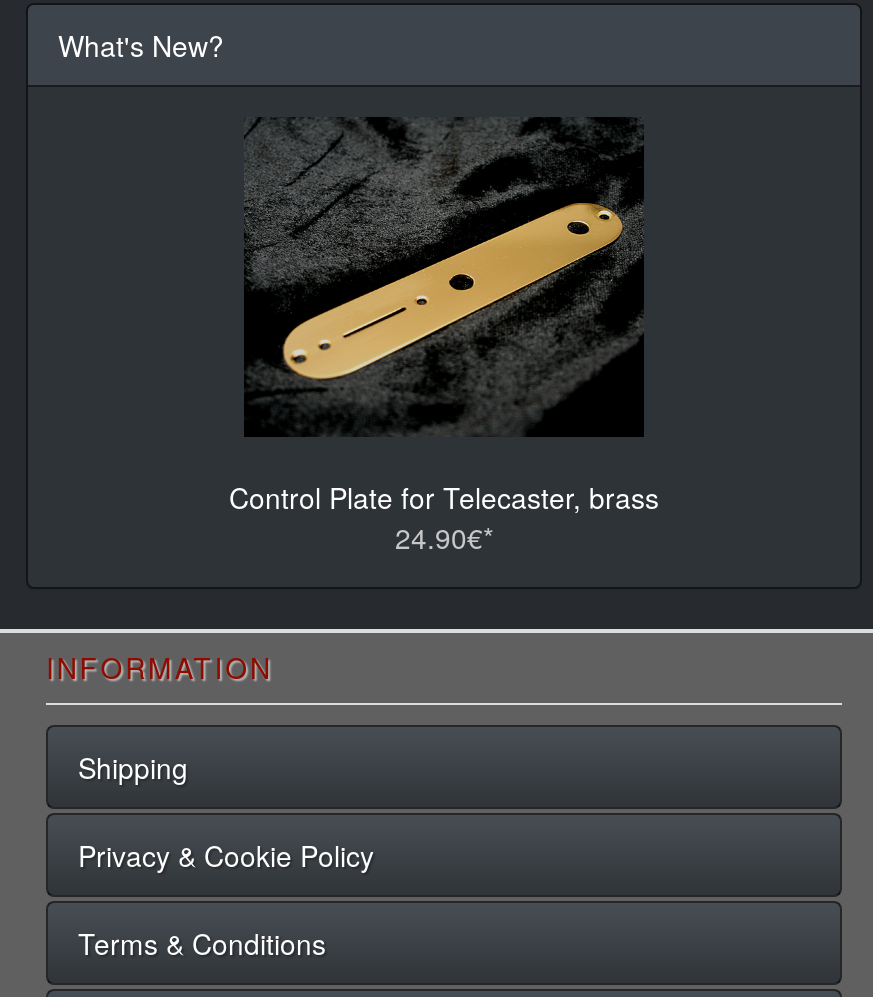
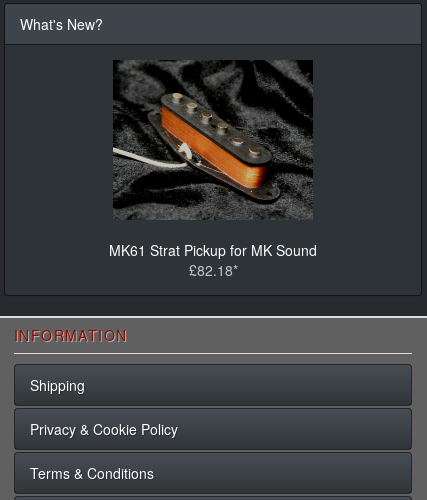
- [image]
- Control Plate for Telecaster, brass
- 24.90€*
+ [image]
+ MK61 Strat Pickup for MK Sound
+ £82.18*
